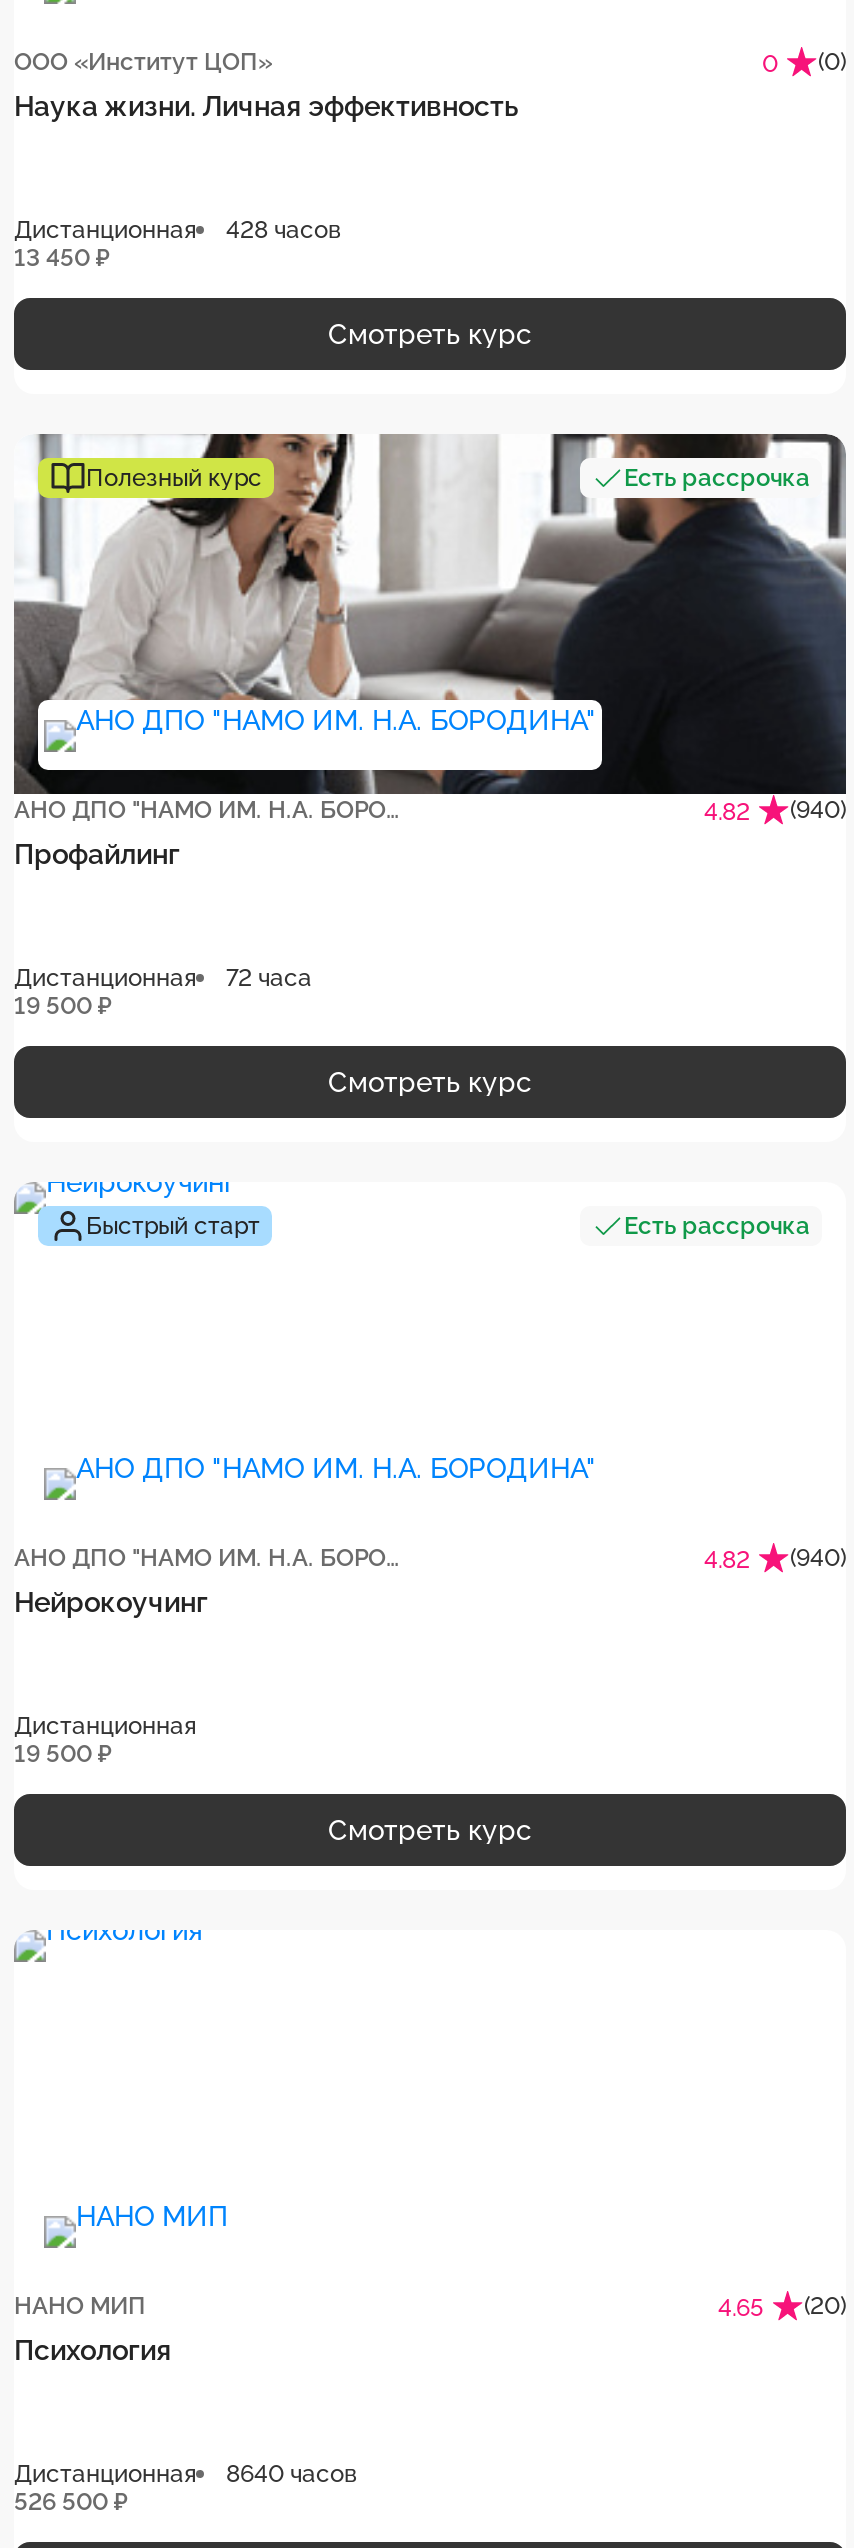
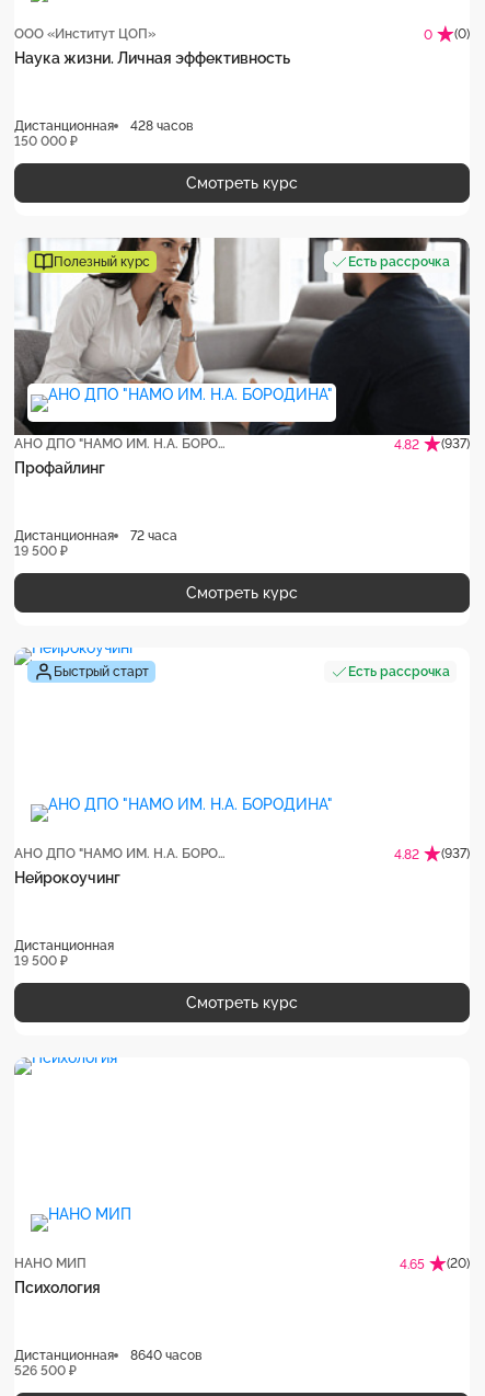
- 13 450 ₽
+ 150 000 ₽

- 4.82 (940)
+ 4.82 (937)

- 4.82 (940)
+ 4.82 (937)
